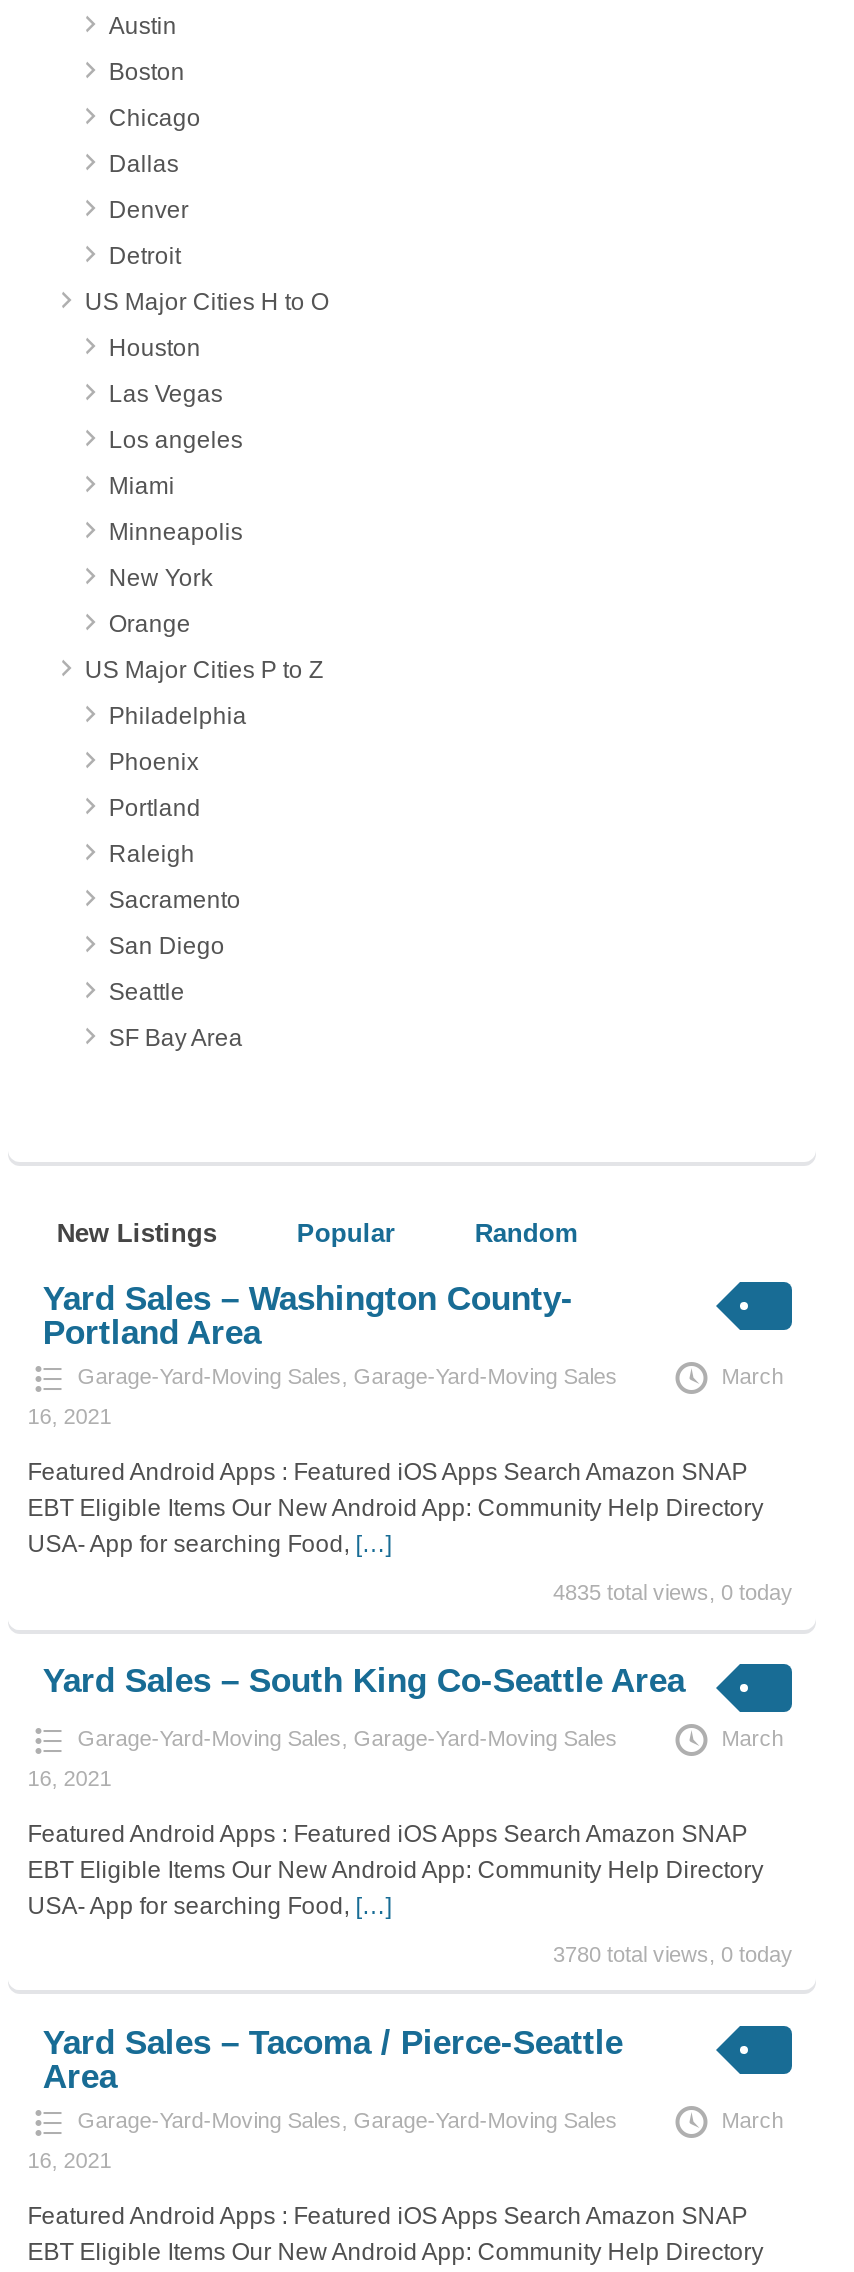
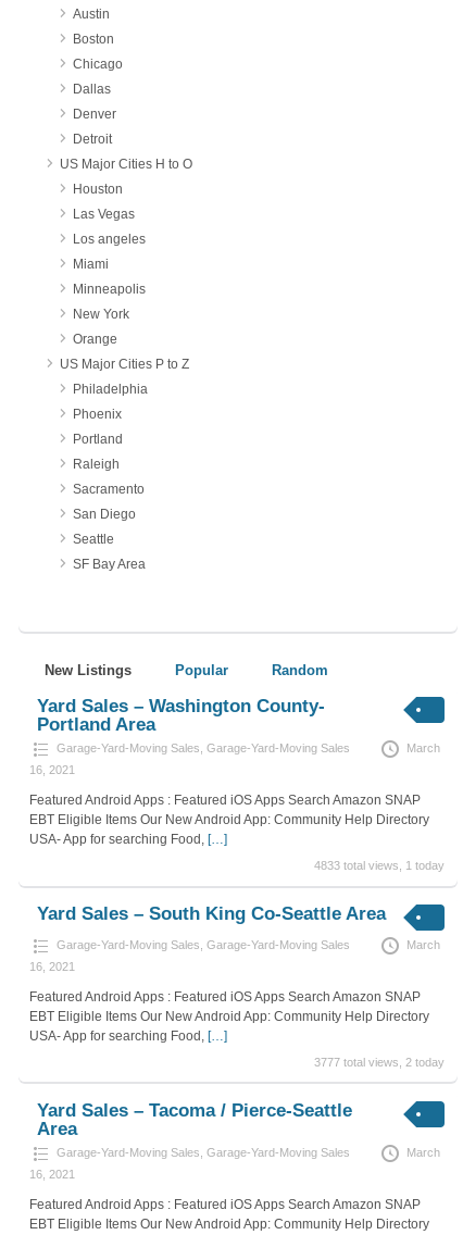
- 4835 total views, 0 today
+ 4833 total views, 1 today

- 3780 total views, 0 today
+ 3777 total views, 2 today
